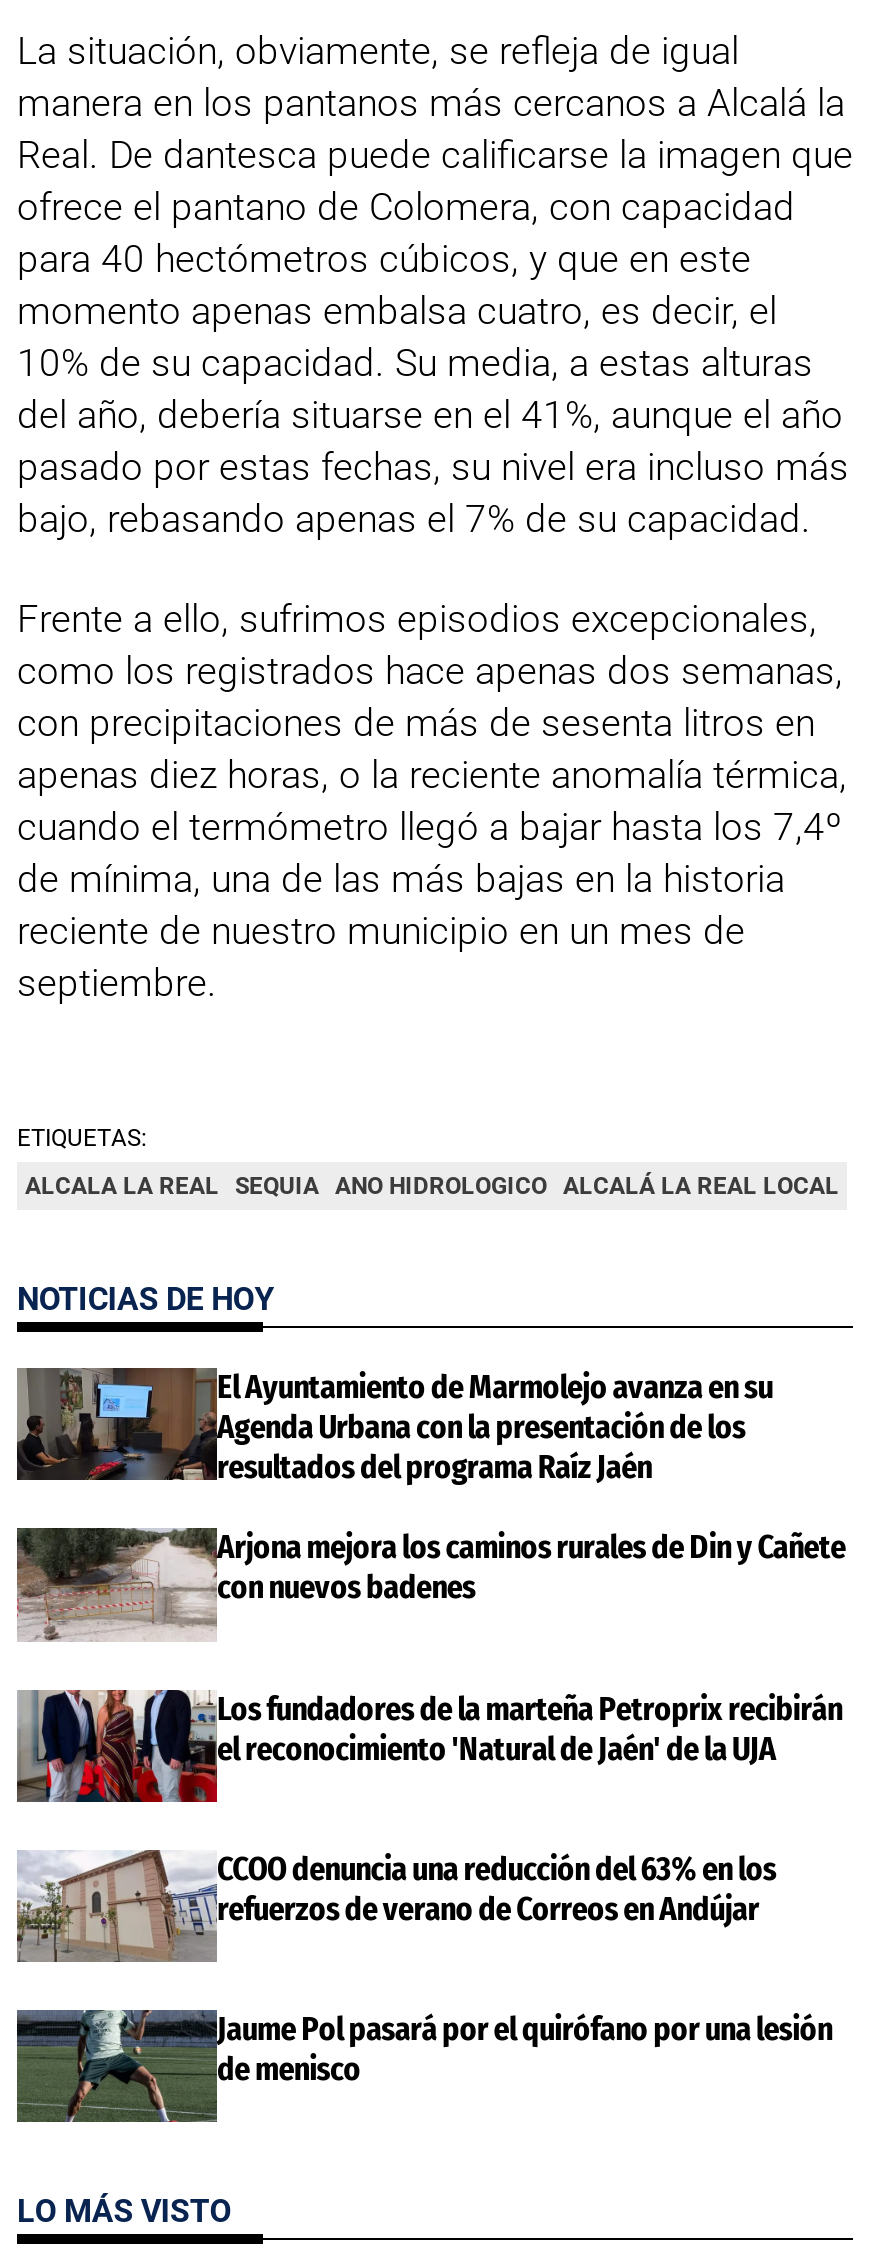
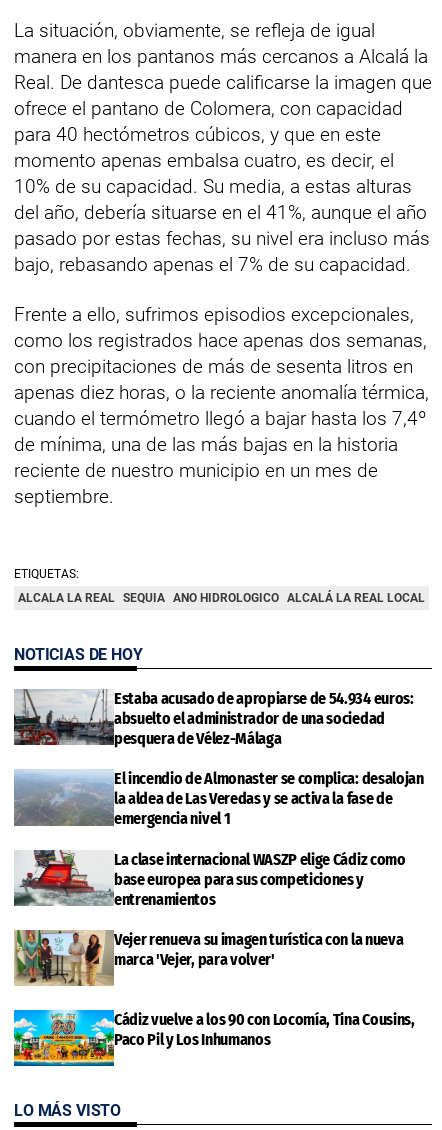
- [image]
- El Ayuntamiento de Marmolejo avanza en su
- Agenda Urbana con la presentación de los
- resultados del programa Raíz Jaén
+ [image]
+ Estaba acusado de apropiarse de 54.934 euros:
+ absuelto el administrador de una sociedad
+ pesquera de Vélez-Málaga

- [image]
- Arjona mejora los caminos rurales de Din y Cañete
- con nuevos badenes
+ [image]
+ El incendio de Almonaster se complica: desalojan
+ la aldea de Las Veredas y se activa la fase de
+ emergencia nivel 1

- [image]
- Los fundadores de la marteña Petroprix recibirán
- el reconocimiento 'Natural de Jaén' de la UJA
+ [image]
+ La clase internacional WASZP elige Cádiz como
+ base europea para sus competiciones y
+ entrenamientos

- [image]
- CCOO denuncia una reducción del 63% en los
- refuerzos de verano de Correos en Andújar
+ [image]
+ Vejer renueva su imagen turística con la nueva
+ marca 'Vejer, para volver'

- [image]
- Jaume Pol pasará por el quirófano por una lesión
- de menisco
+ [image]
+ Cádiz vuelve a los 90 con Locomía, Tina Cousins,
+ Paco Pil y Los Inhumanos
